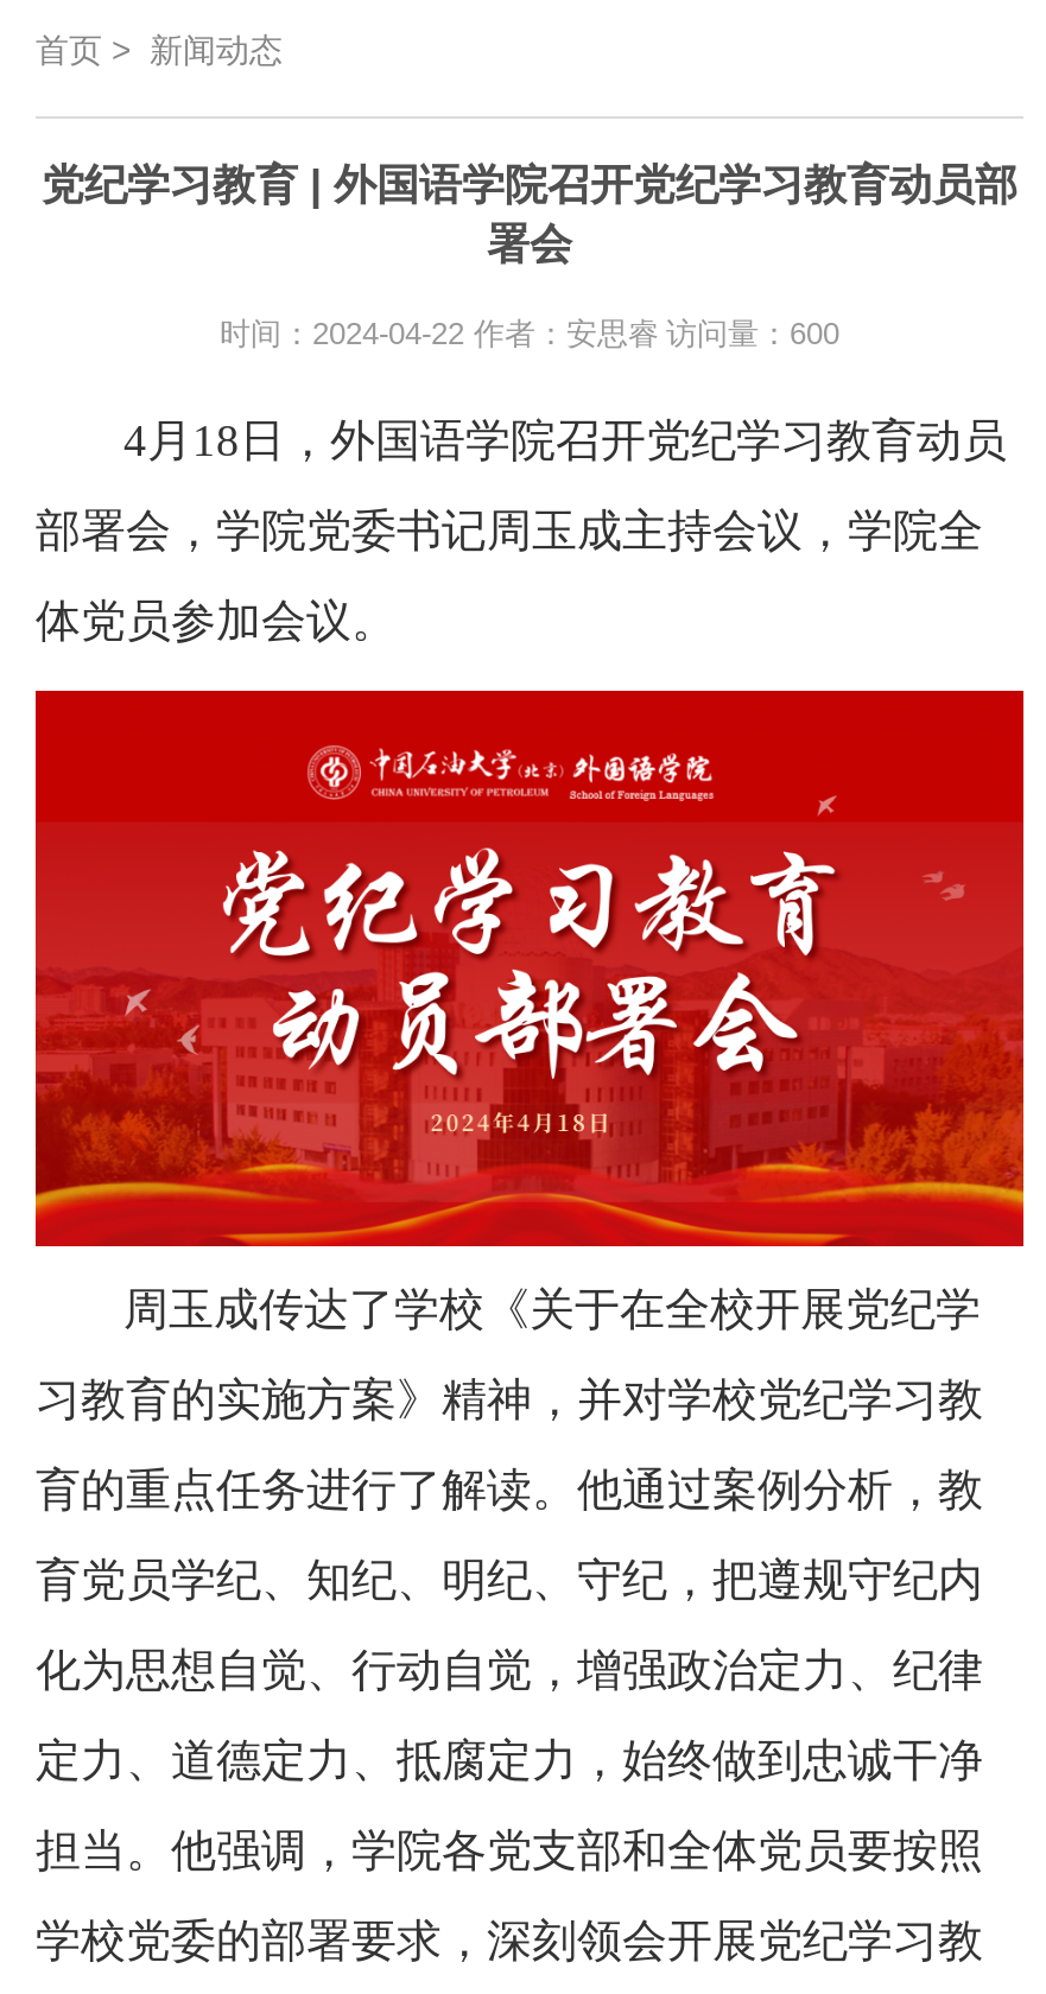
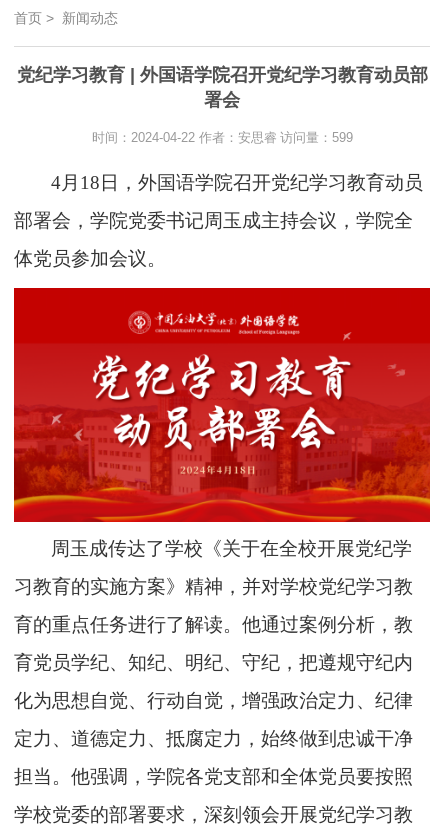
- 时间：2024-04-22作者：安思睿 访问量：600
+ 时间：2024-04-22作者：安思睿 访问量：599
